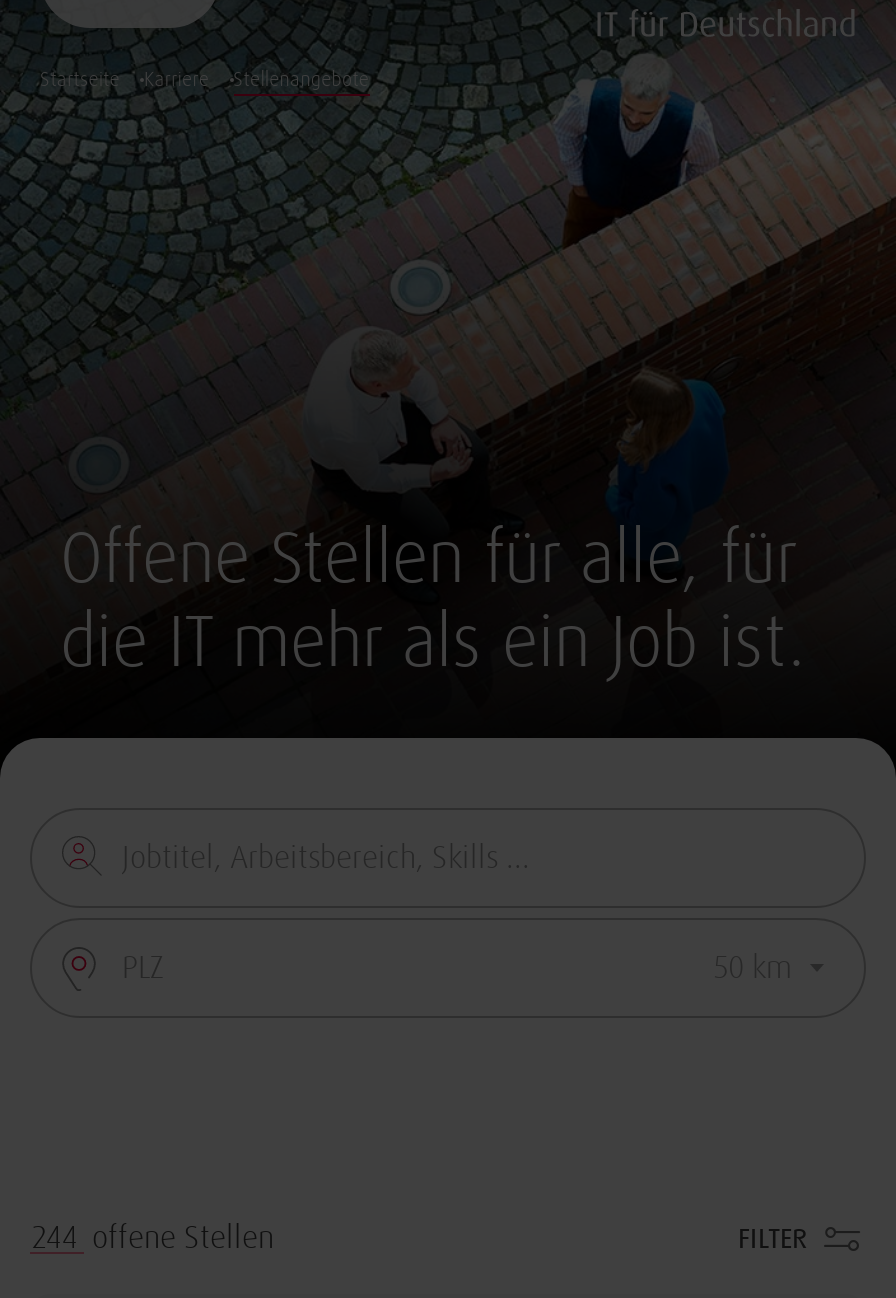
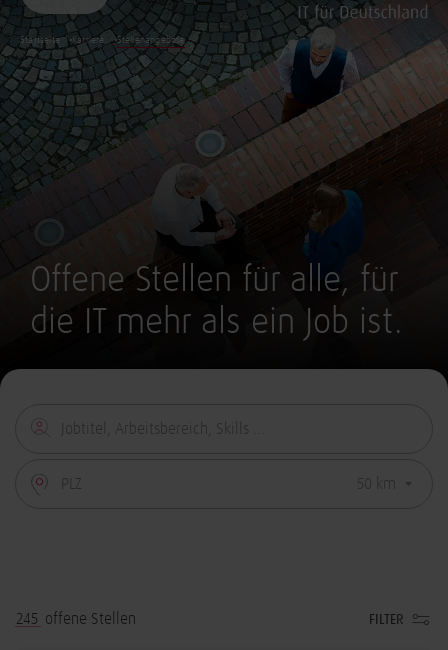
- 244 offene Stellen
+ 245 offene Stellen
